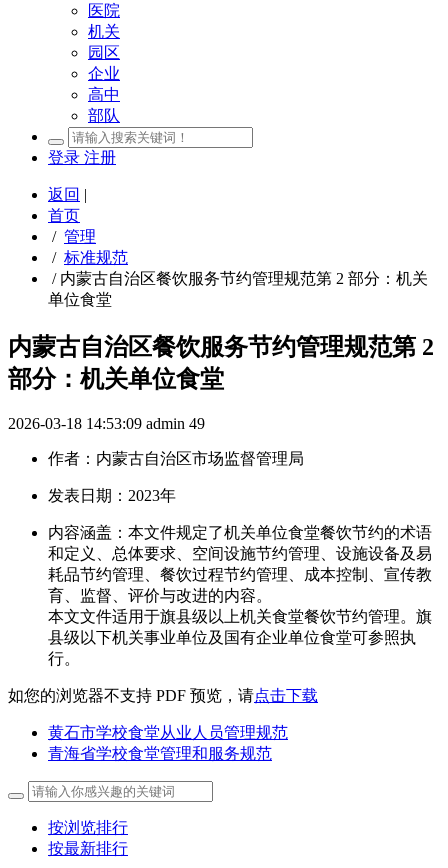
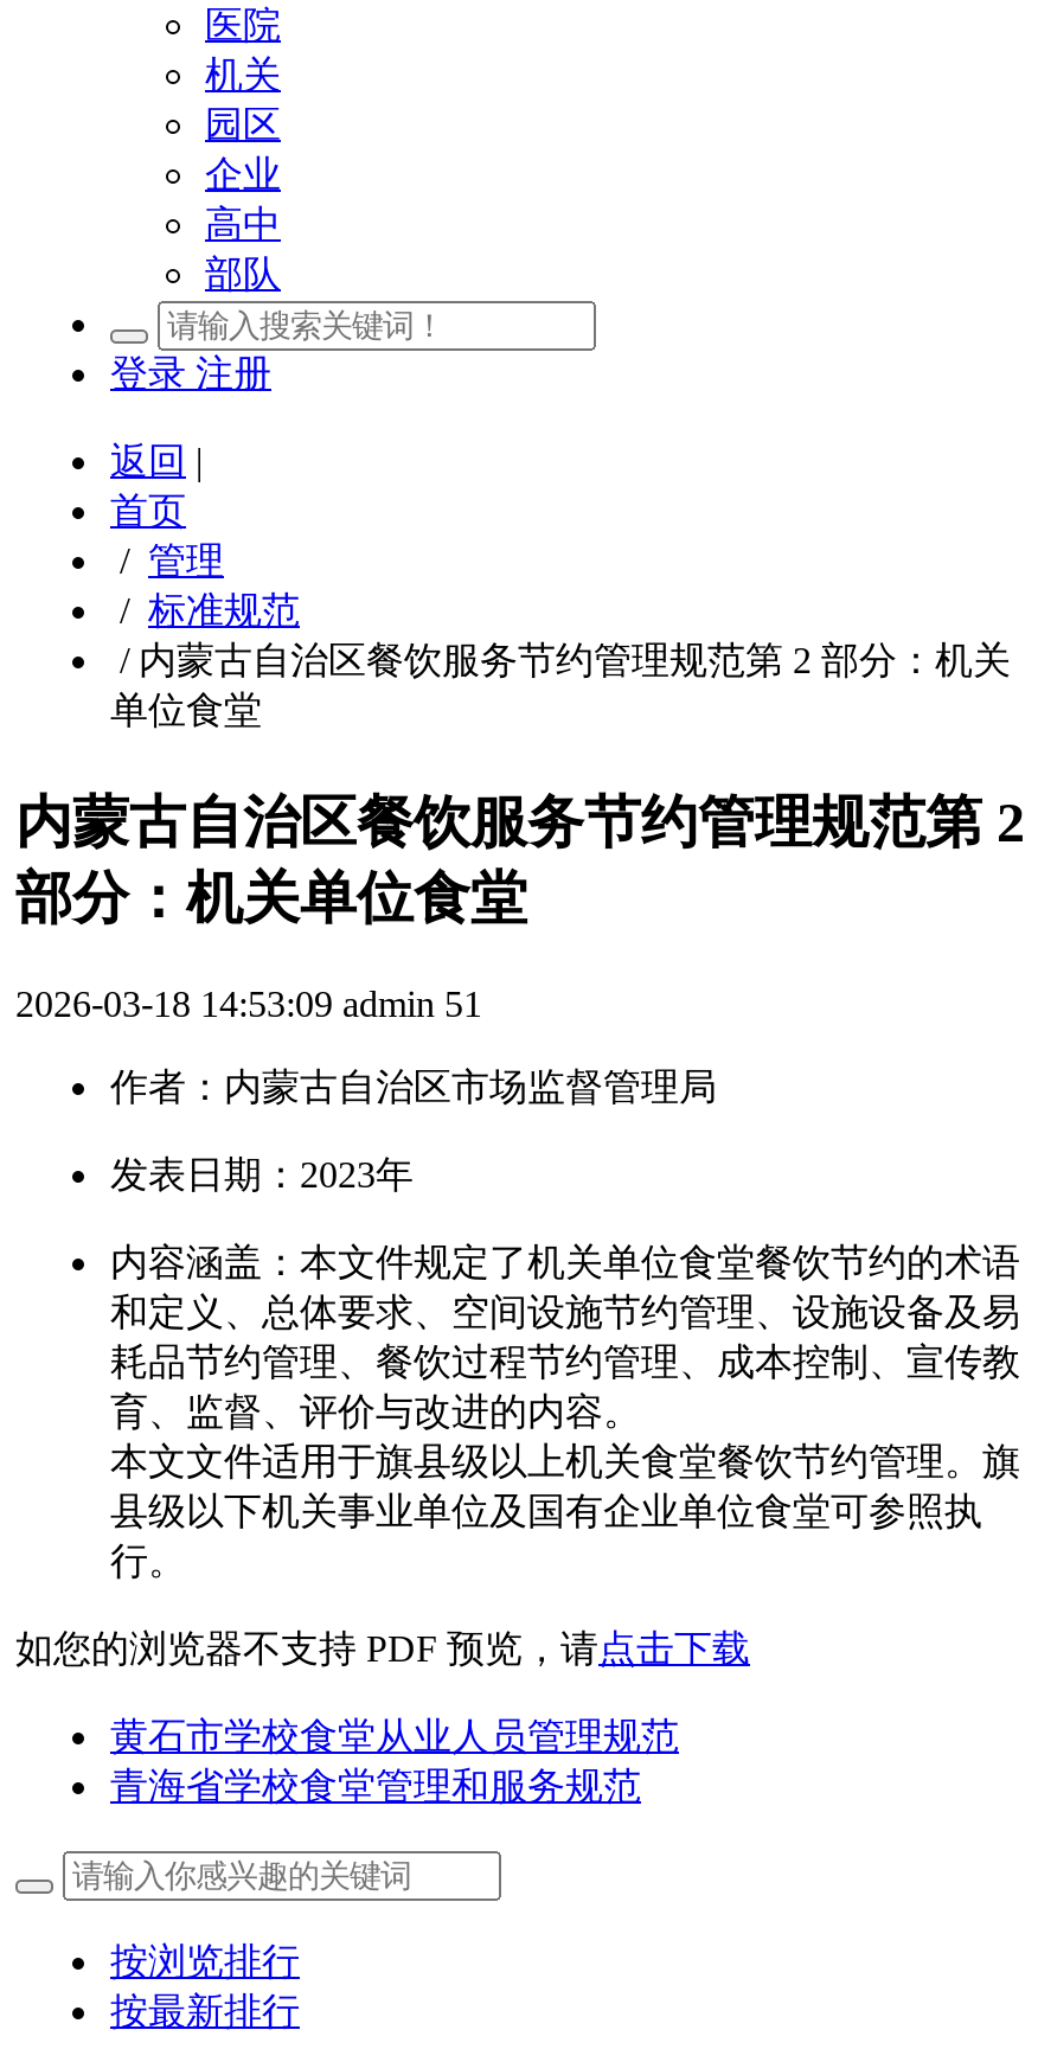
- 2026-03-18 14:53:09 admin 49
+ 2026-03-18 14:53:09 admin 51
